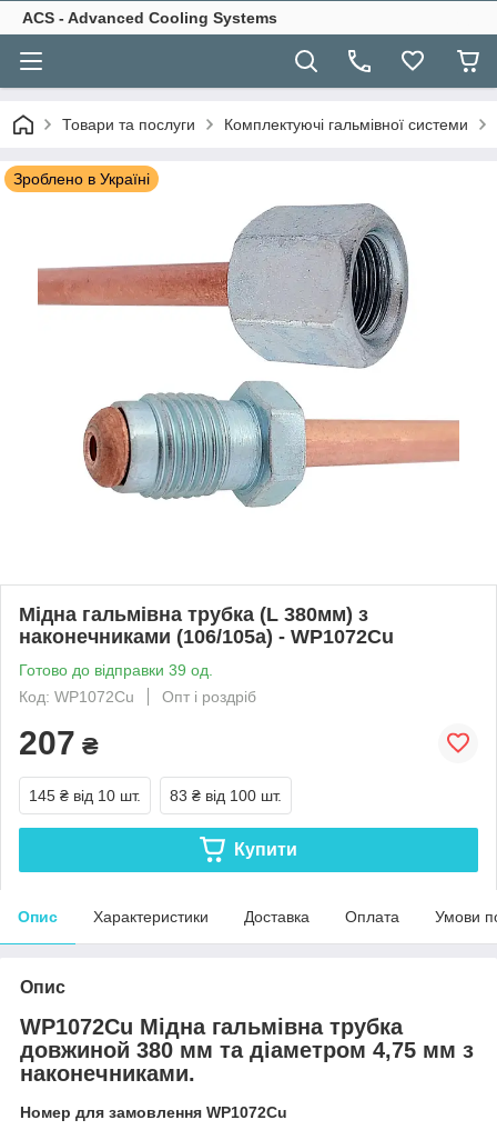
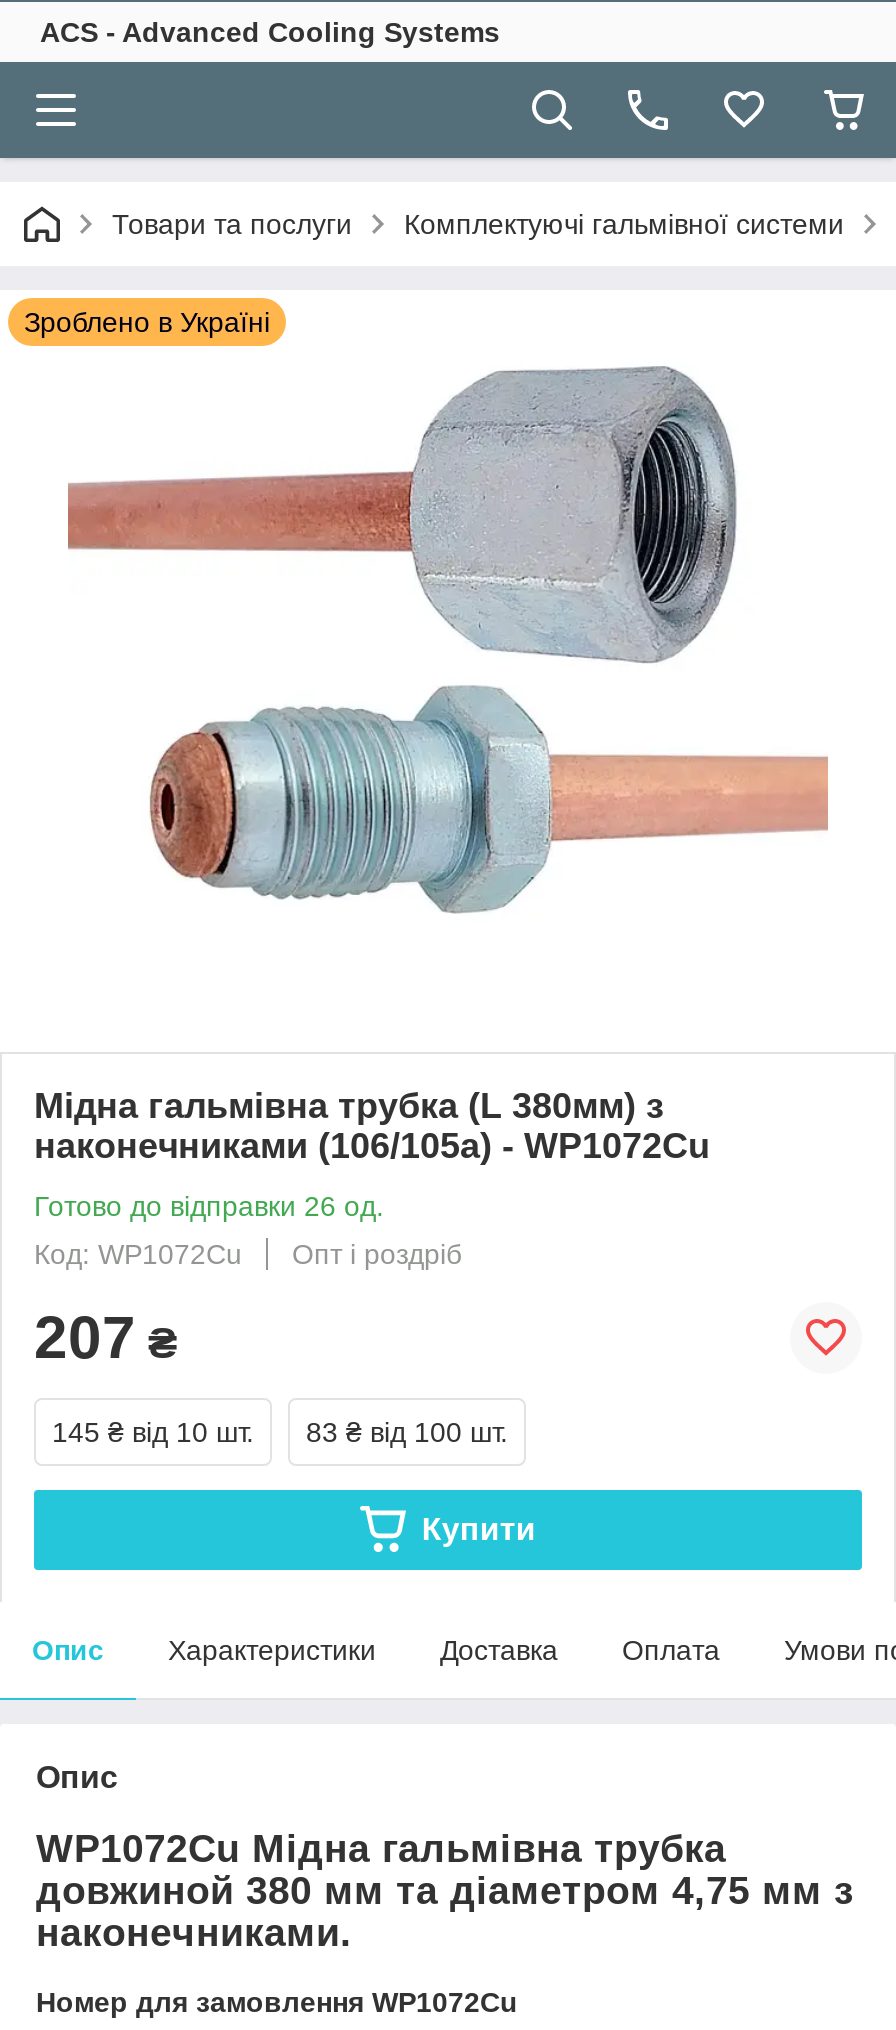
- Готово до відправки 39 од.
+ Готово до відправки 26 од.
